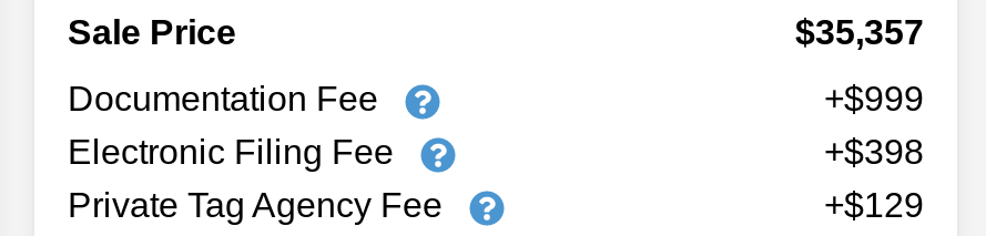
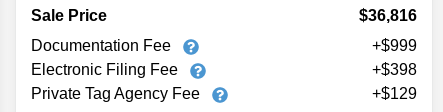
- $35,357
+ $36,816
